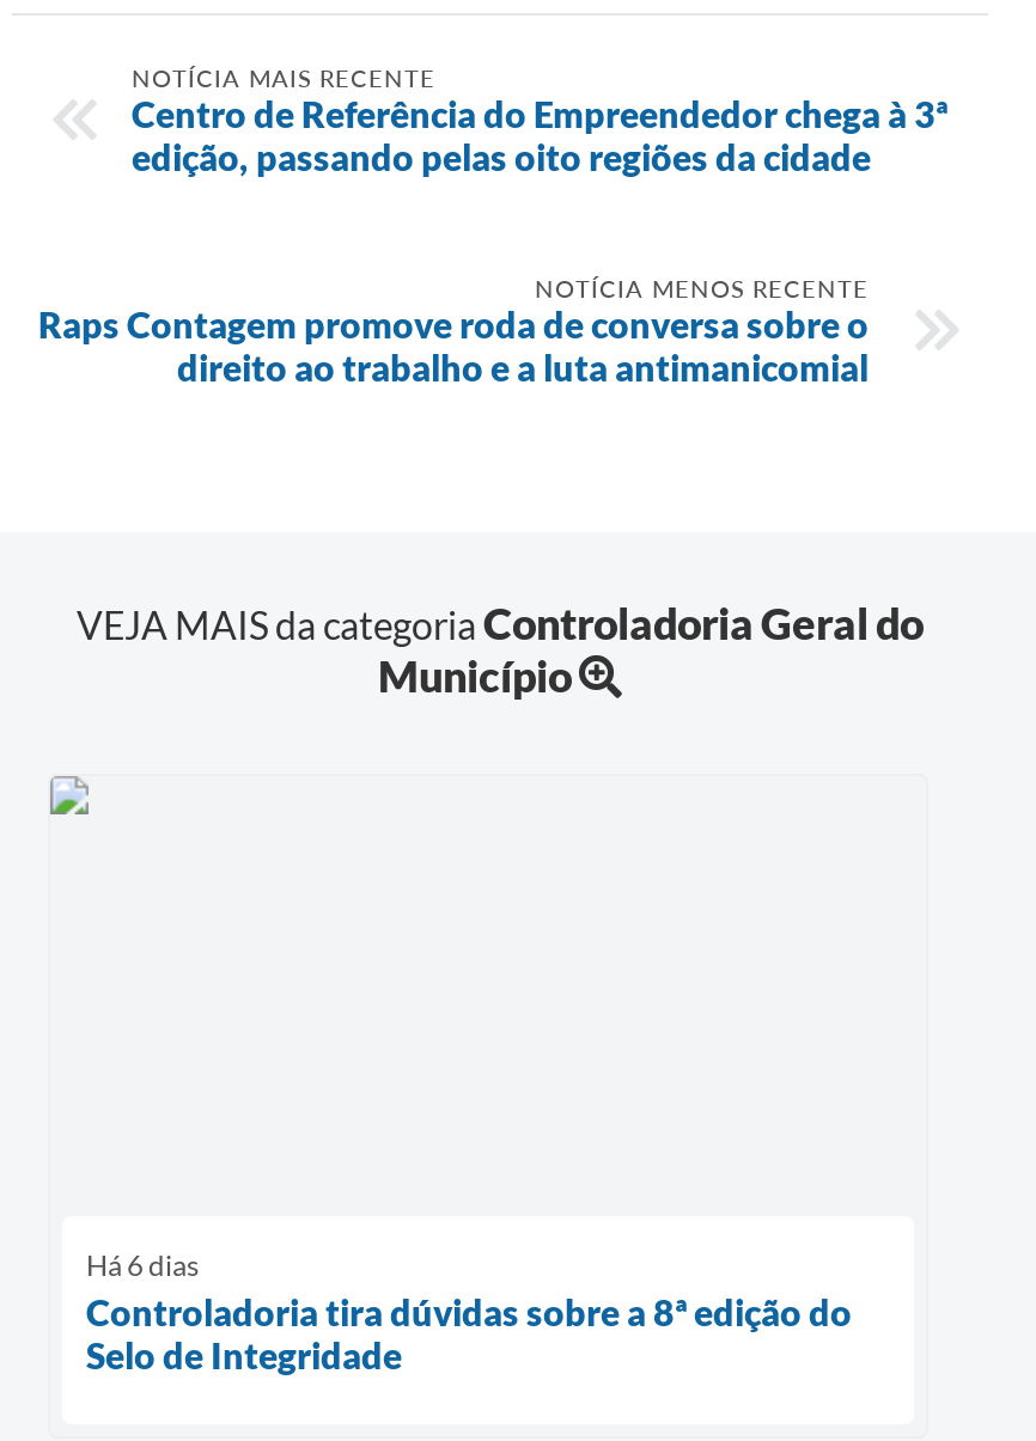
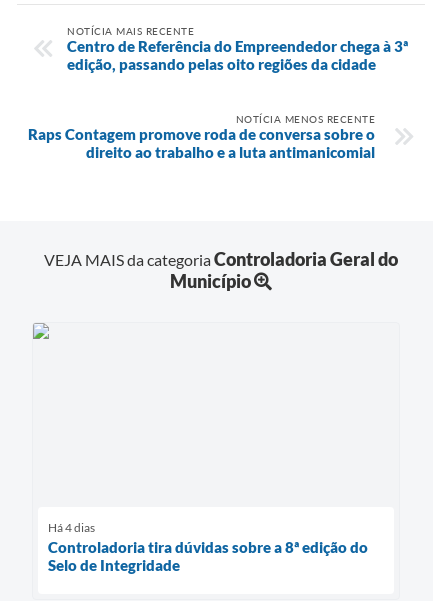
- Há 6 dias
+ Há 4 dias
